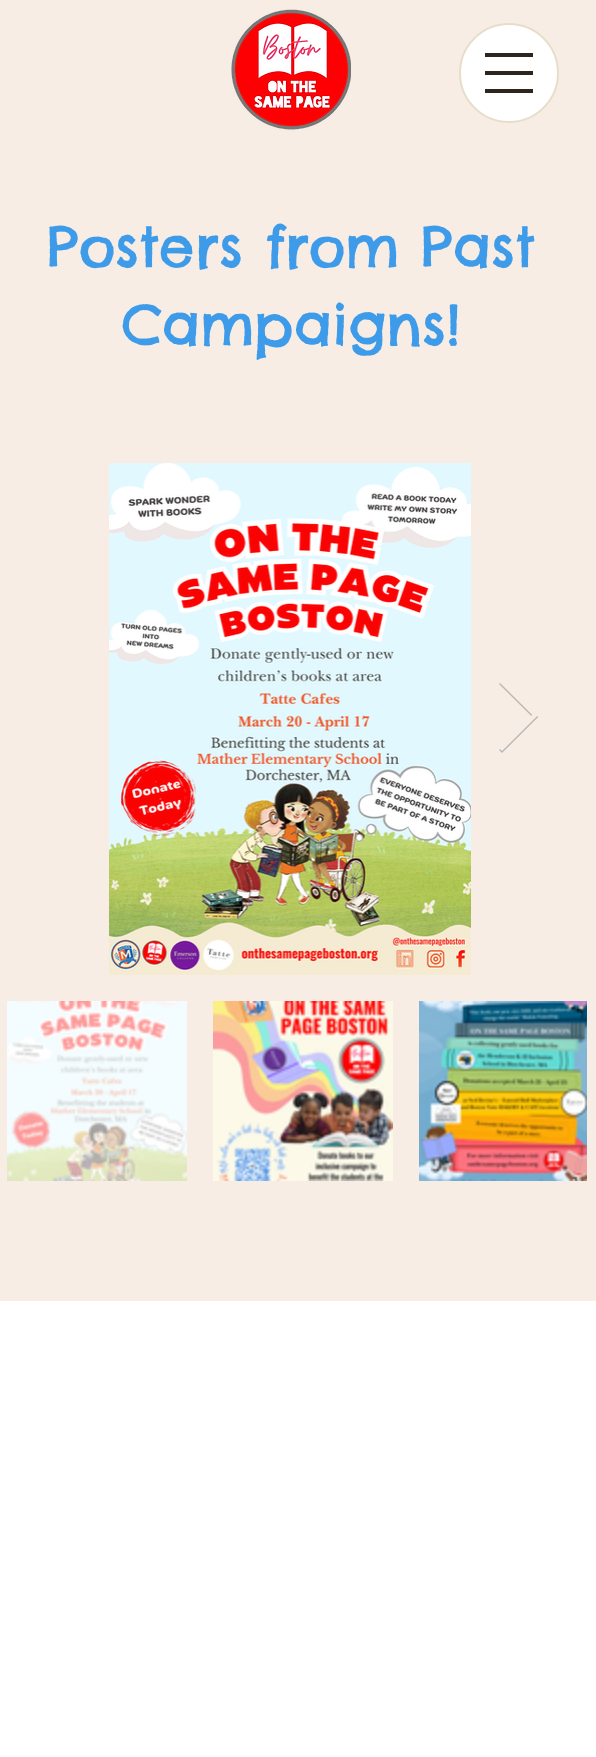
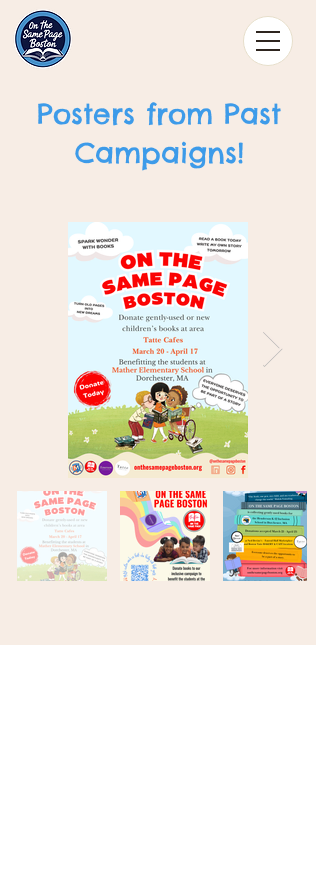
+ [image]

- [image]
